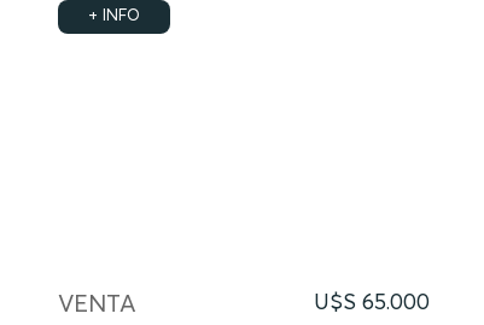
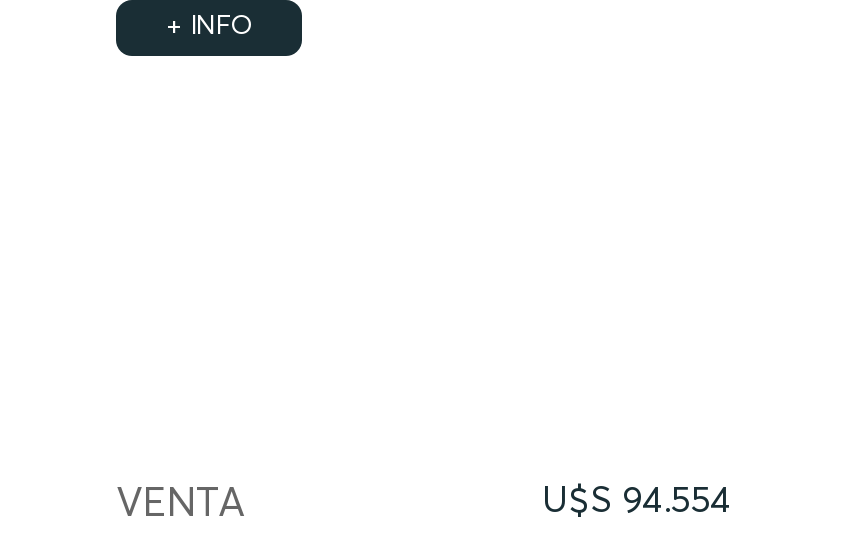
- U$S 65.000
+ U$S 94.554
